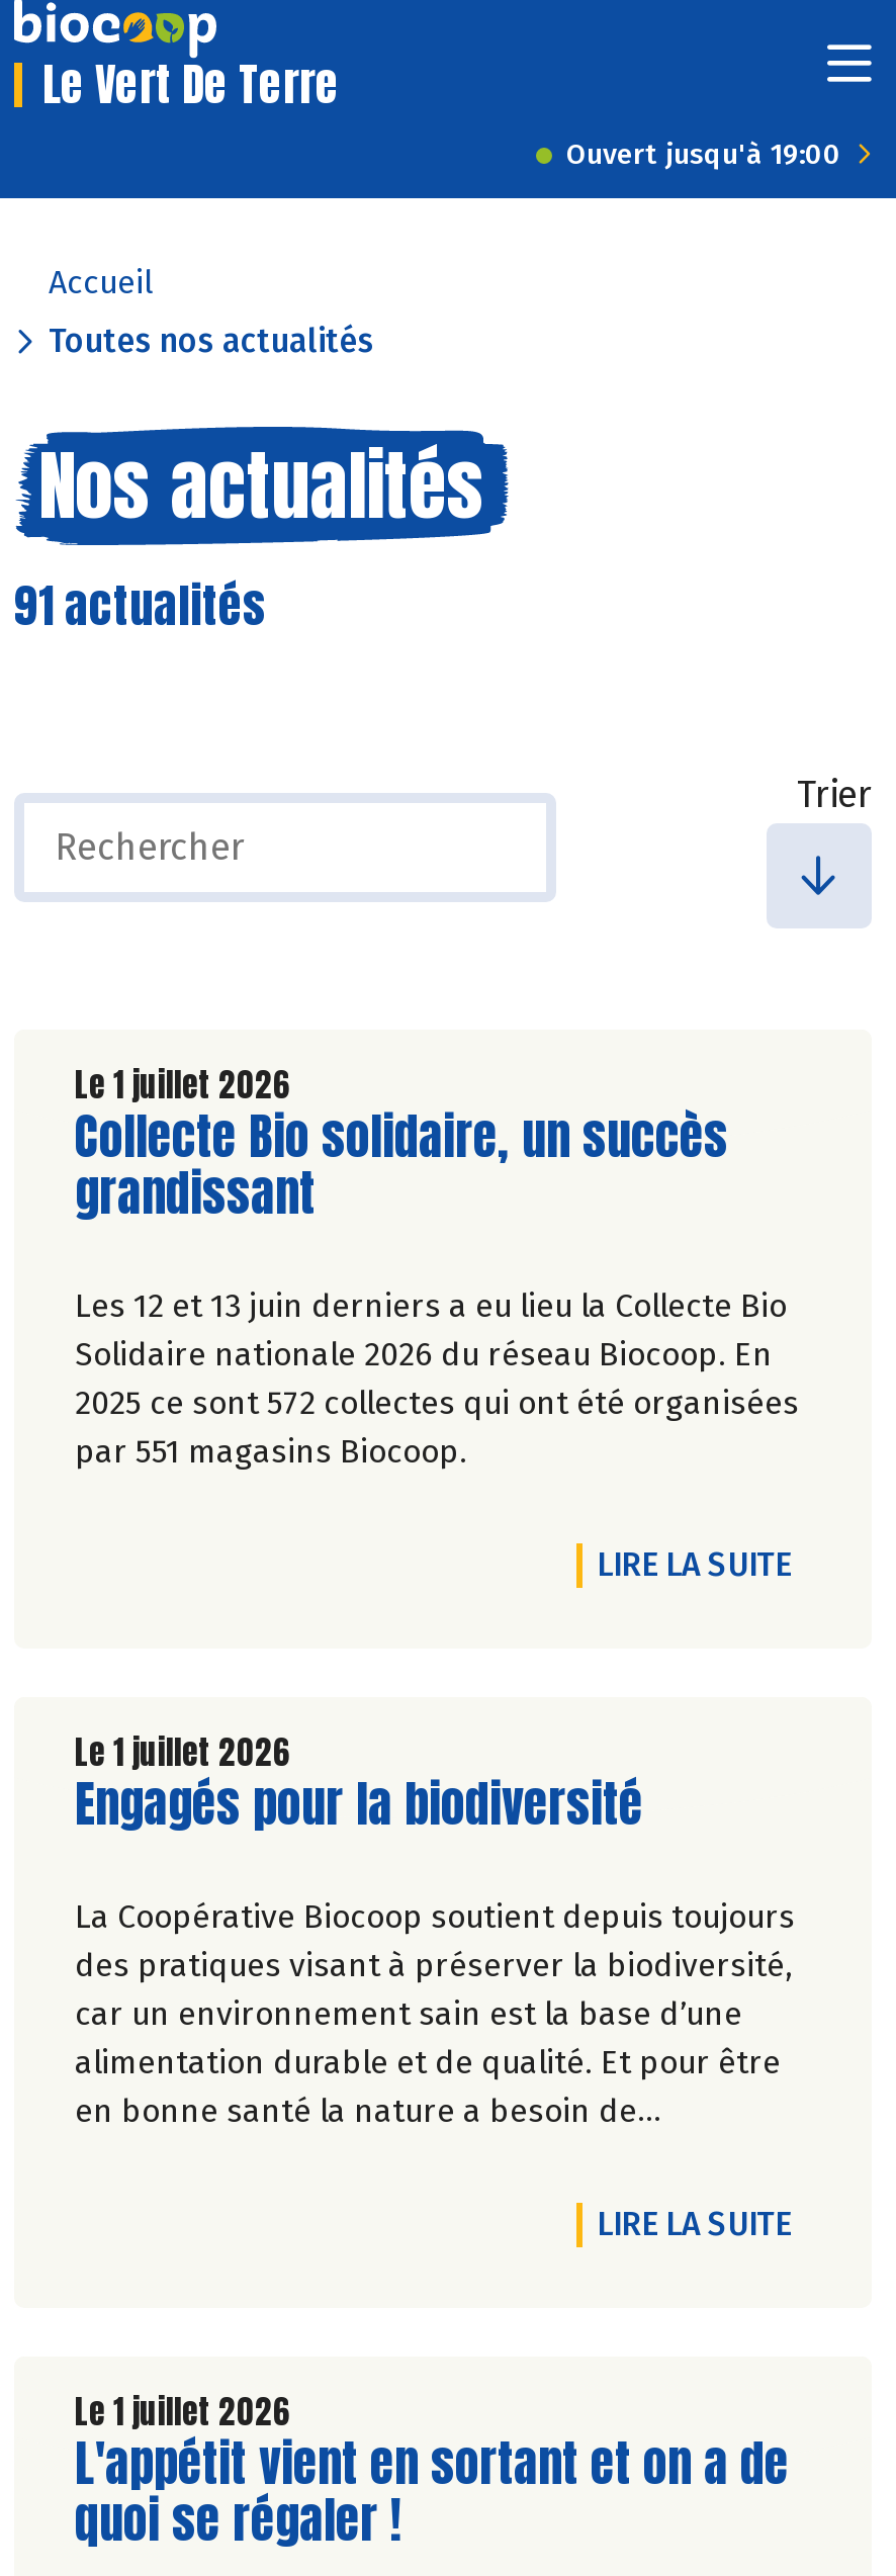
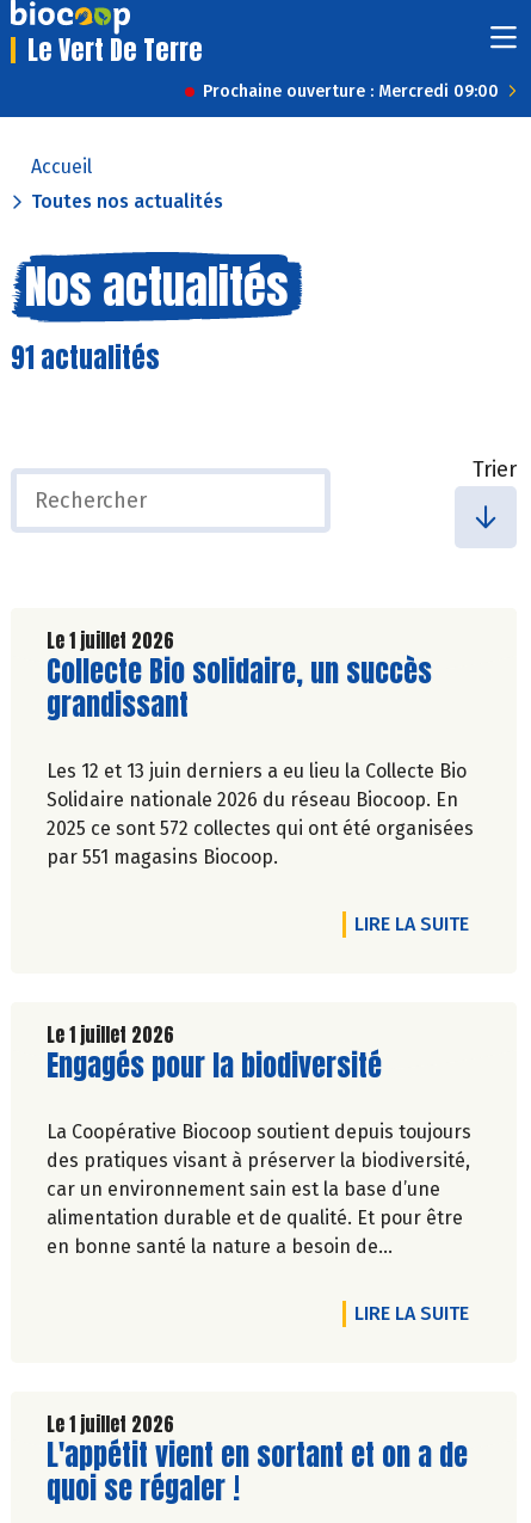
- Ouvert jusqu'à 19:00
+ Prochaine ouverture : Mercredi 09:00
